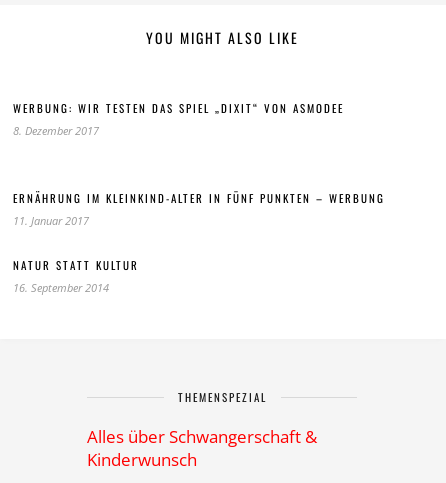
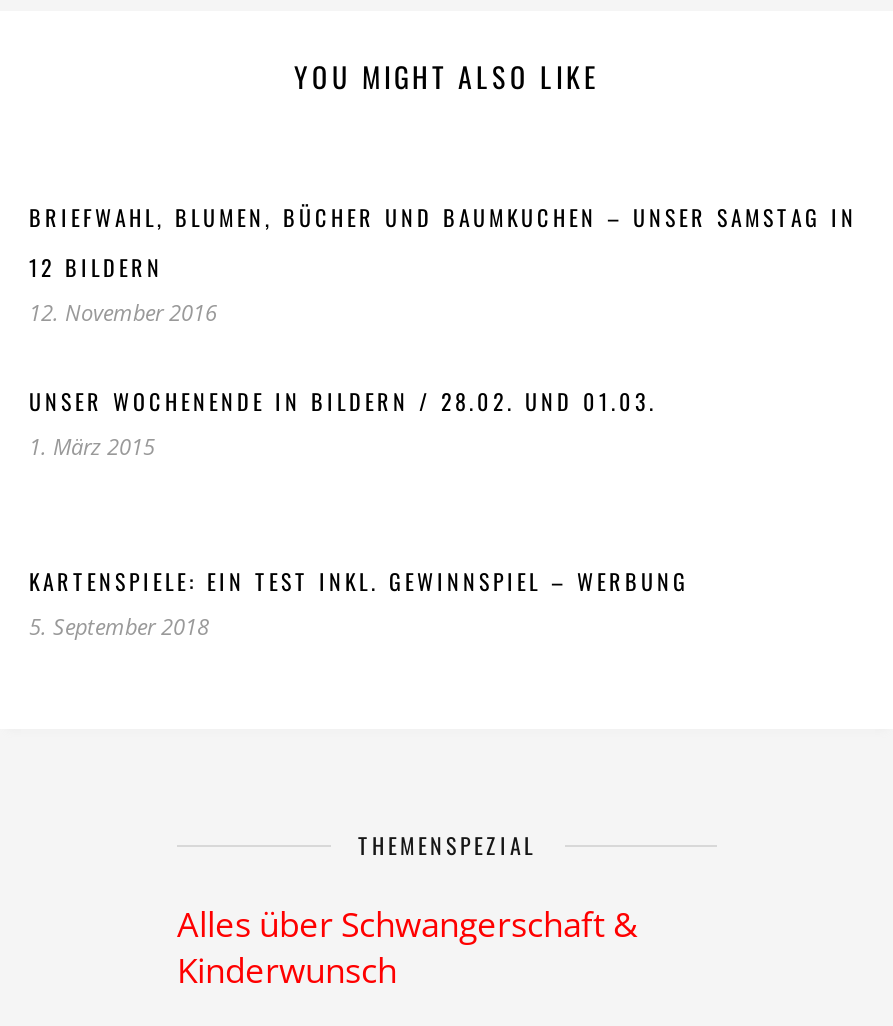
- WERBUNG: WIR TESTEN DAS SPIEL „DIXIT“ VON ASMODEE
- 8. Dezember 2017
+ BRIEFWAHL, BLUMEN, BÜCHER UND BAUMKUCHEN – UNSER SAMSTAG IN
+ 12 BILDERN
+ 12. November 2016
+ UNSER WOCHENENDE IN BILDERN / 28.02. UND 01.03.
+ 1. März 2015

- ERNÄHRUNG IM KLEINKIND-ALTER IN FÜNF PUNKTEN – WERBUNG
- 11. Januar 2017
- NATUR STATT KULTUR
- 16. September 2014
+ KARTENSPIELE: EIN TEST INKL. GEWINNSPIEL – WERBUNG
+ 5. September 2018
